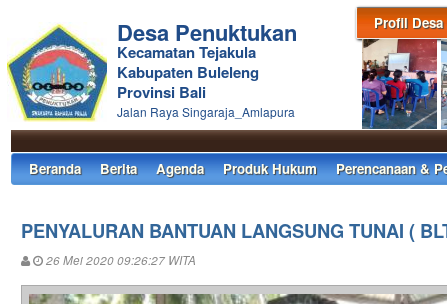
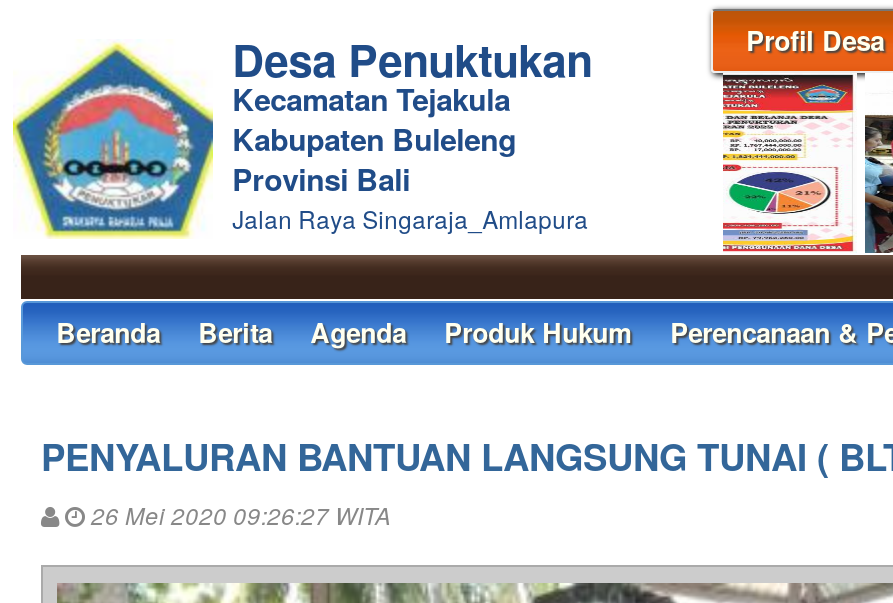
- [image]
+ [image]
